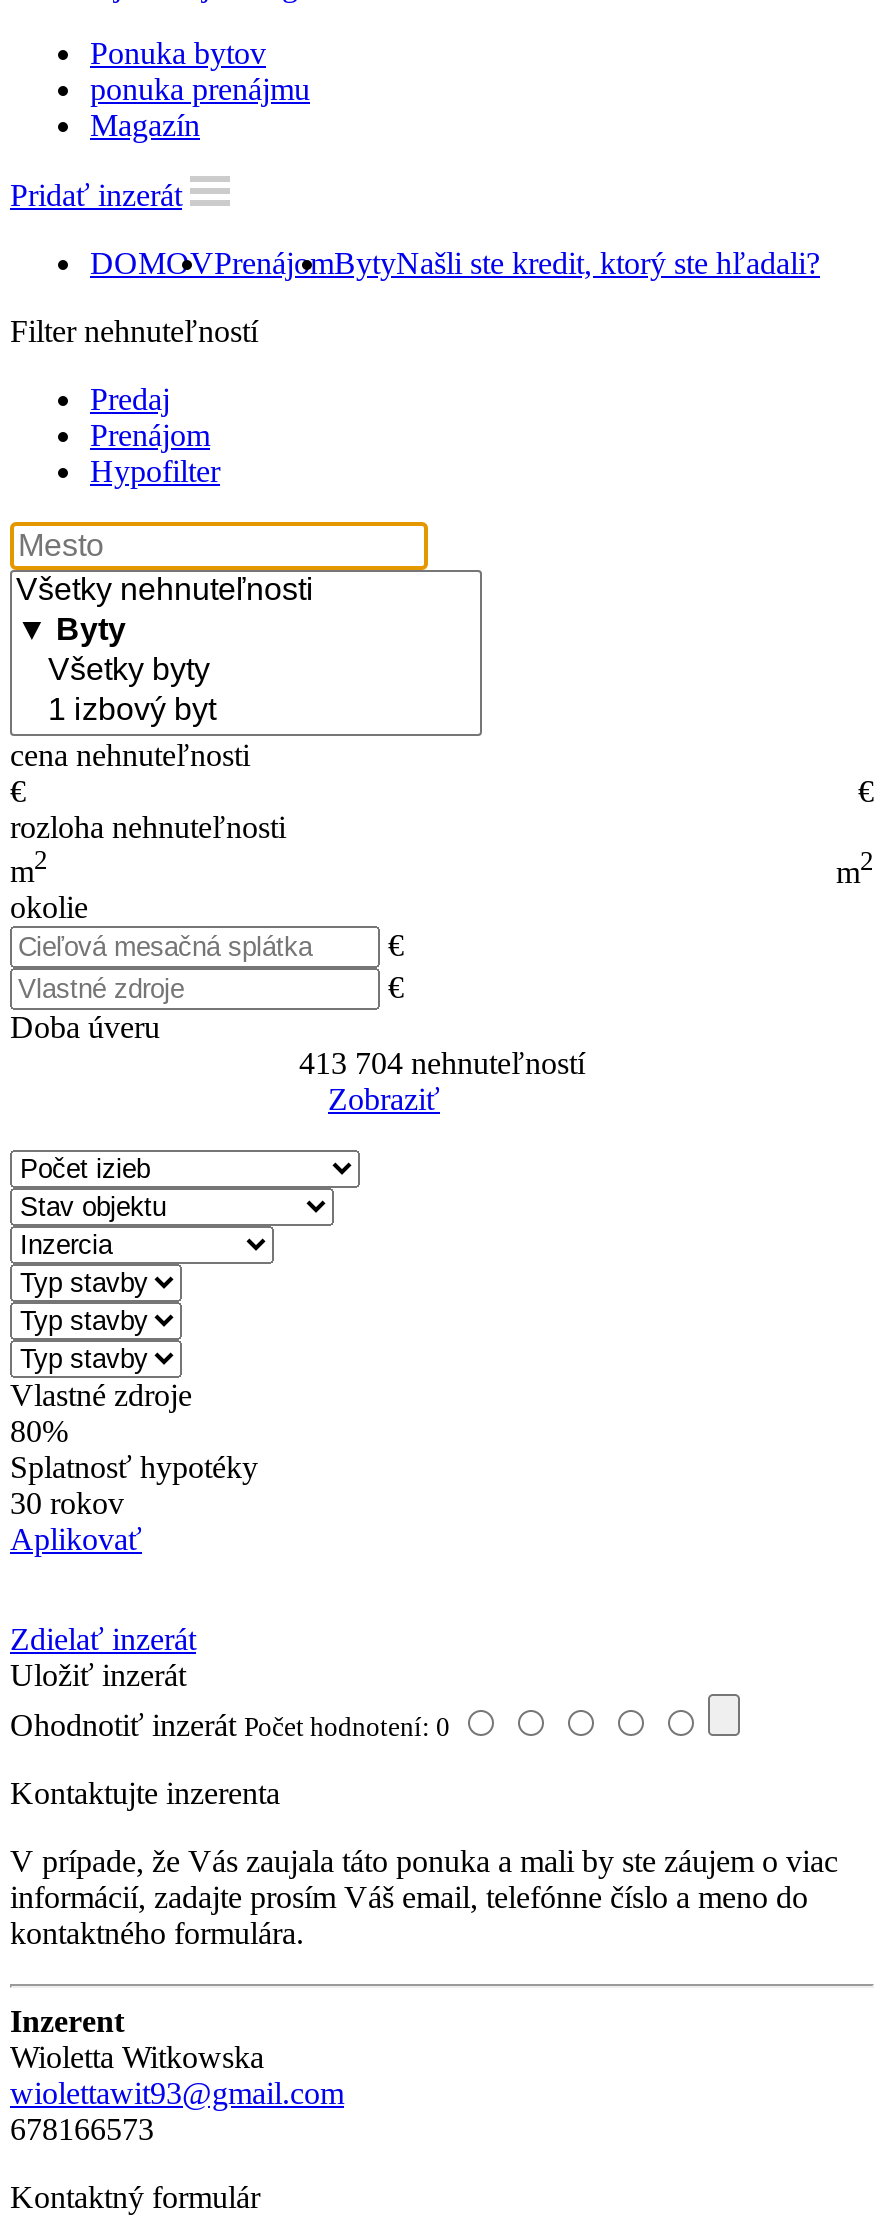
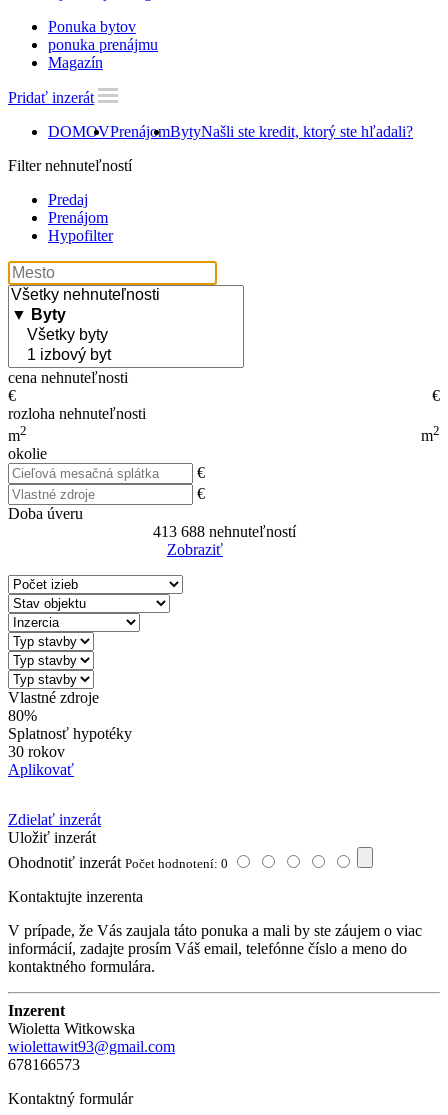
- 413 704 nehnuteľností
+ 413 688 nehnuteľností
